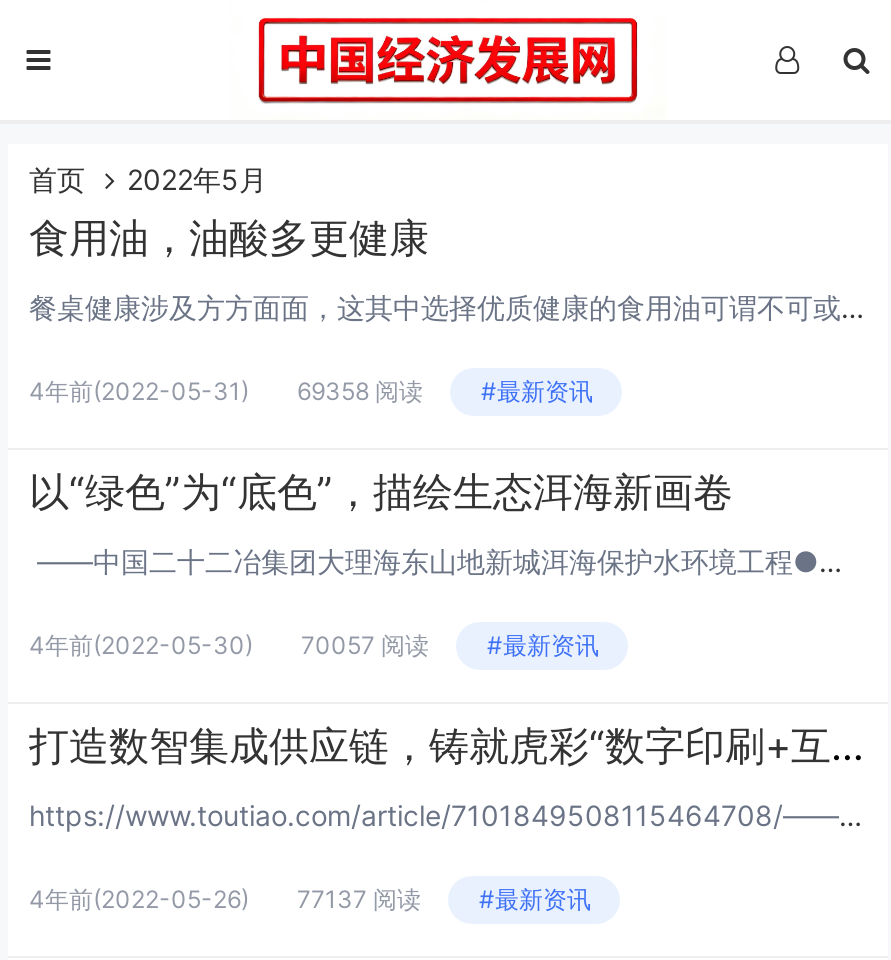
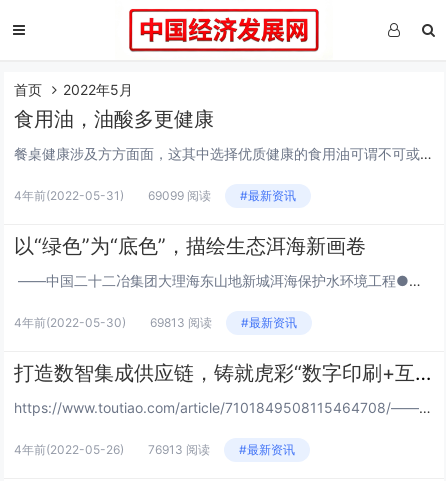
- 4年前(2022-05-31) 69358 阅读 #最新资讯
+ 4年前(2022-05-31) 69099 阅读 #最新资讯

- 4年前(2022-05-30) 70057 阅读 #最新资讯
+ 4年前(2022-05-30) 69813 阅读 #最新资讯

- 4年前(2022-05-26) 77137 阅读 #最新资讯
+ 4年前(2022-05-26) 76913 阅读 #最新资讯
